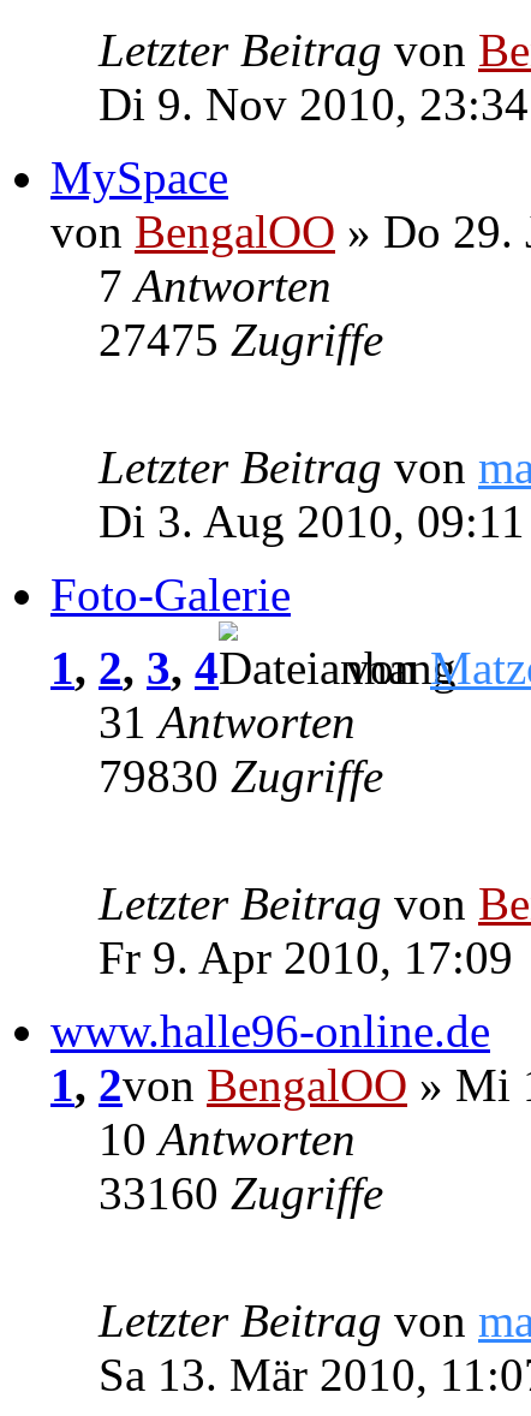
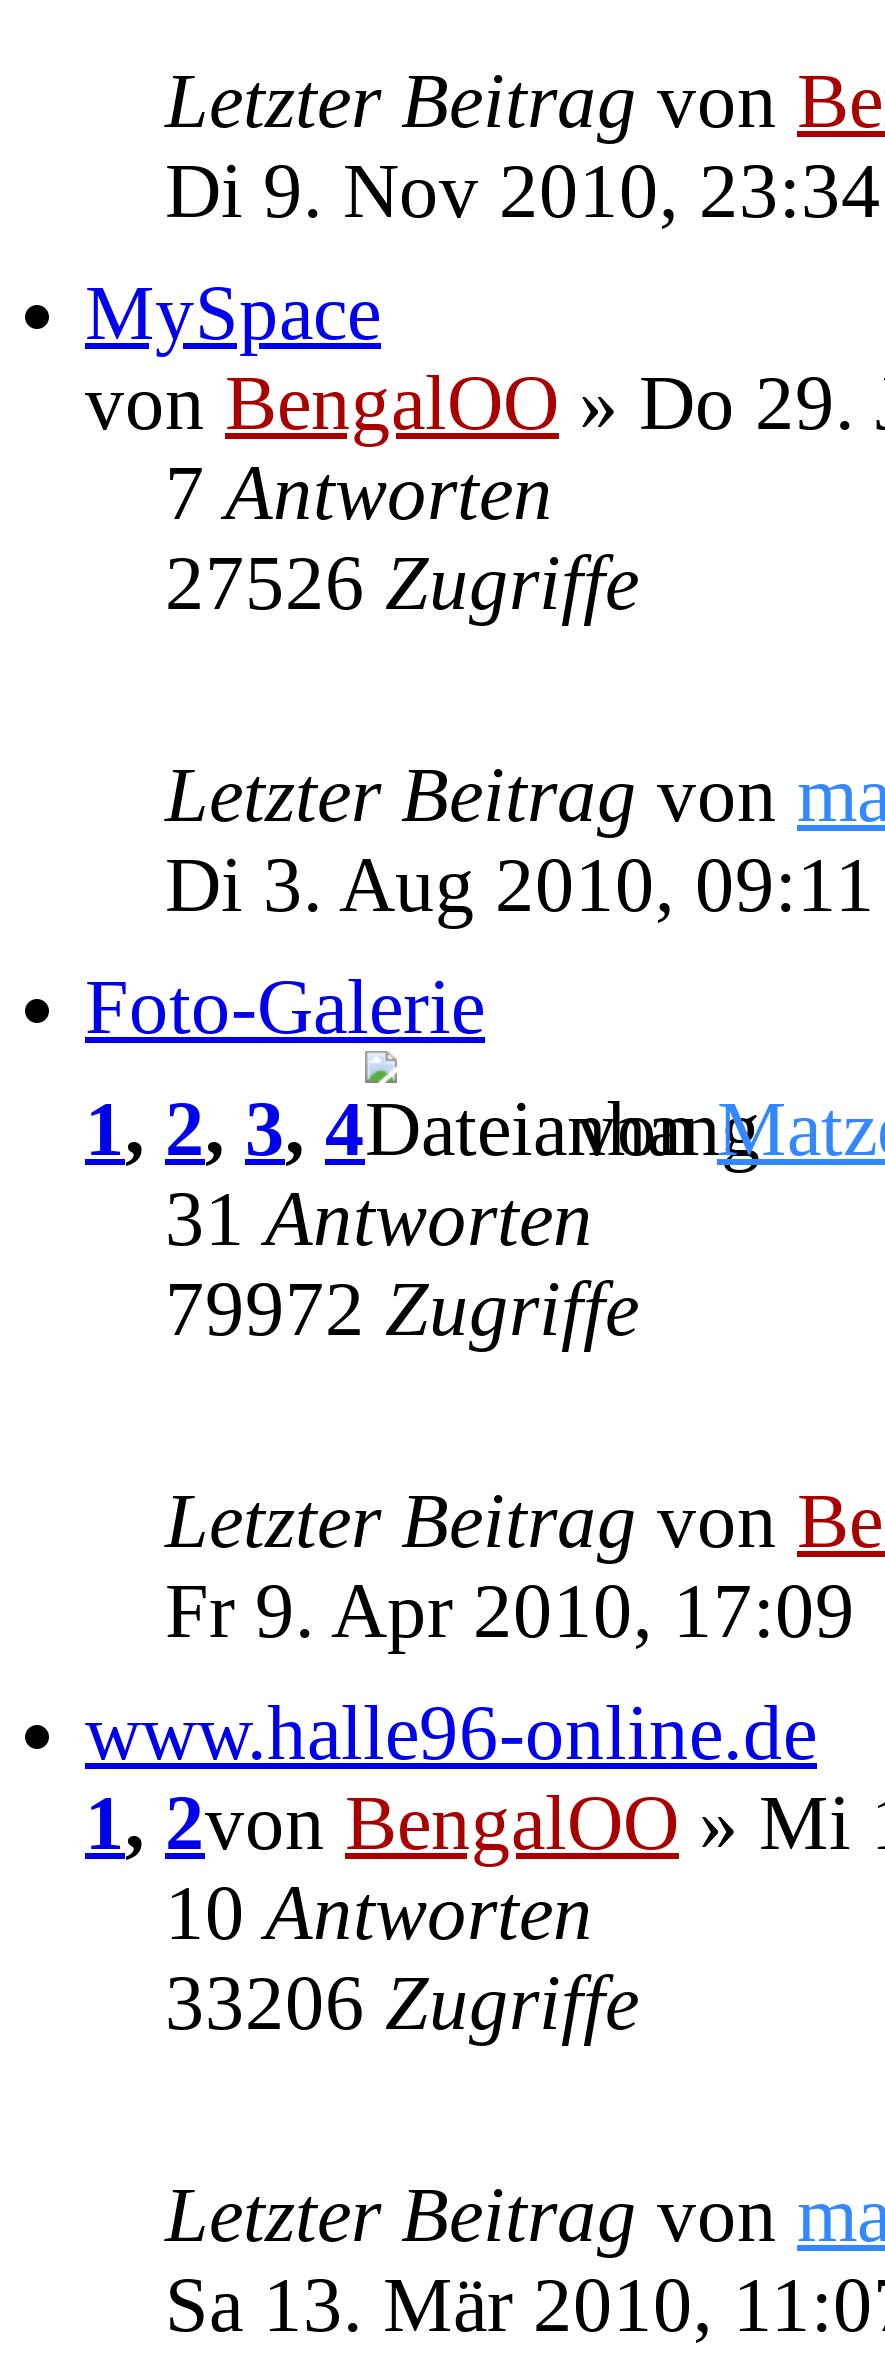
- 27475 Zugriffe
+ 27526 Zugriffe

- 79830 Zugriffe
+ 79972 Zugriffe

- 33160 Zugriffe
+ 33206 Zugriffe
